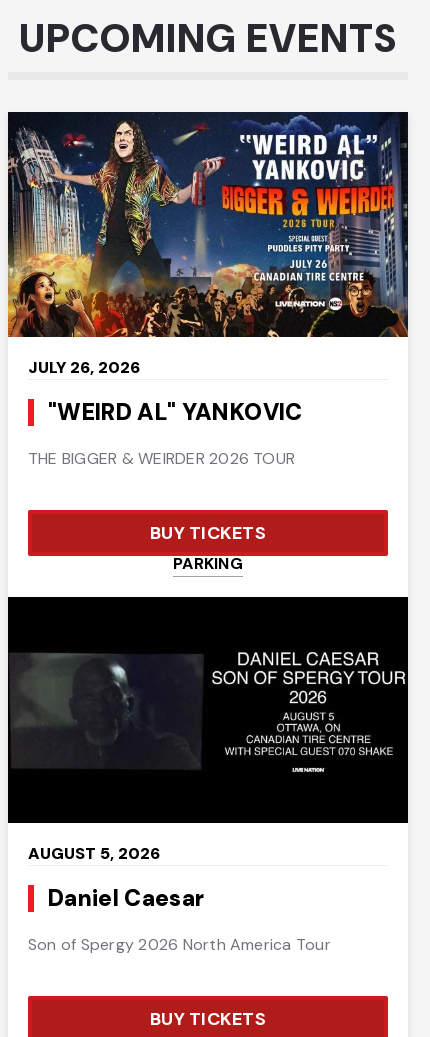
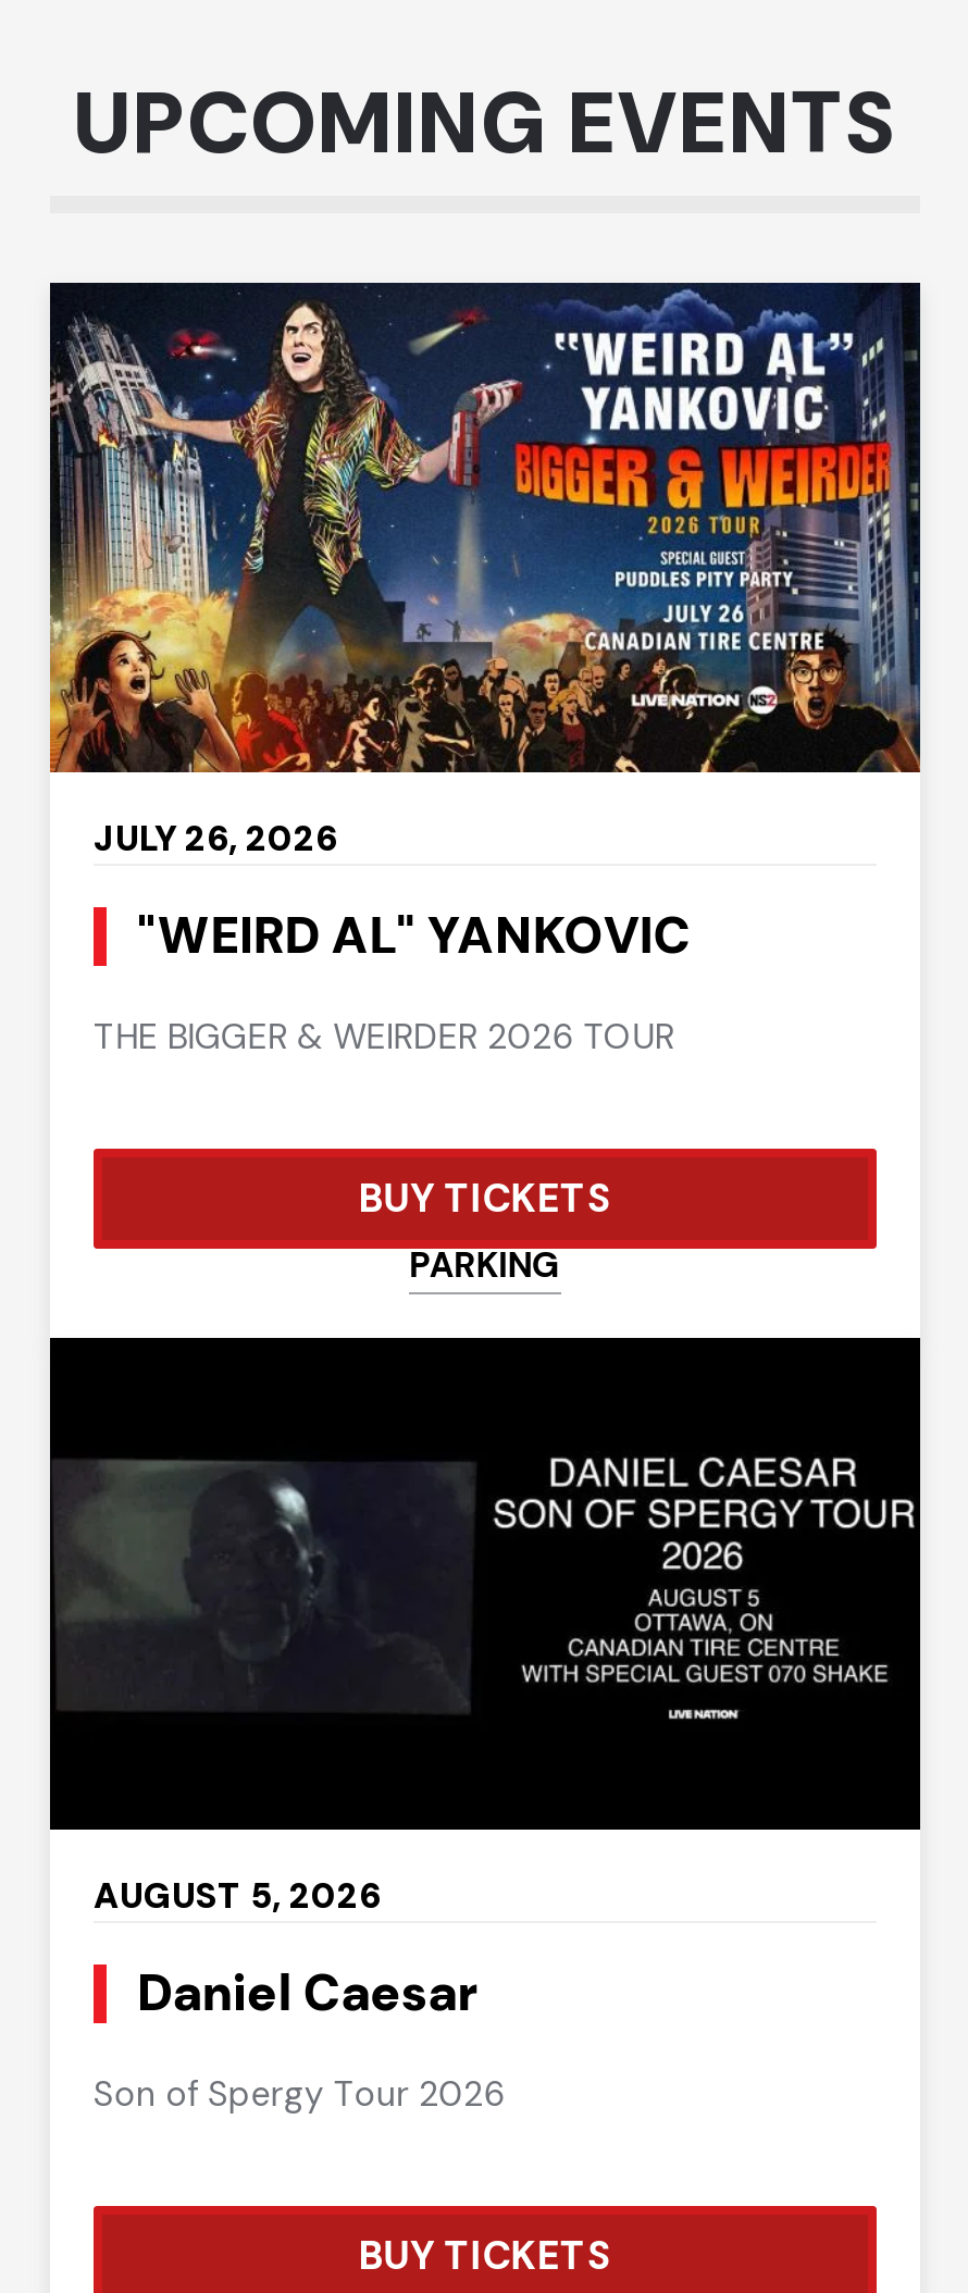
- Son of Spergy 2026 North America Tour
+ Son of Spergy Tour 2026
